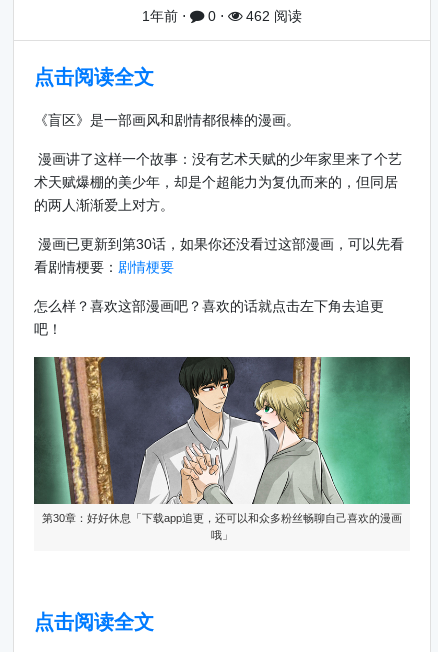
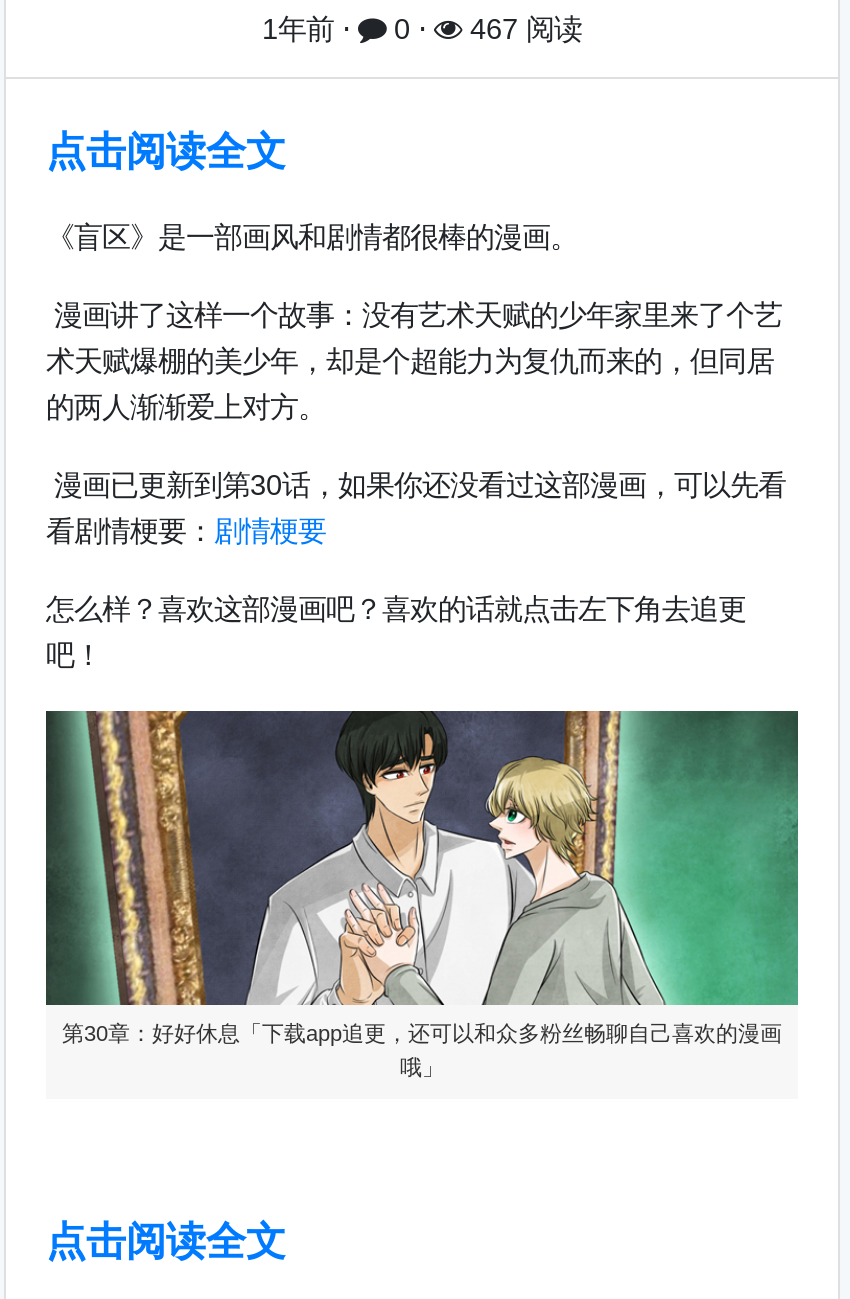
- 462 阅读
+ 467 阅读
